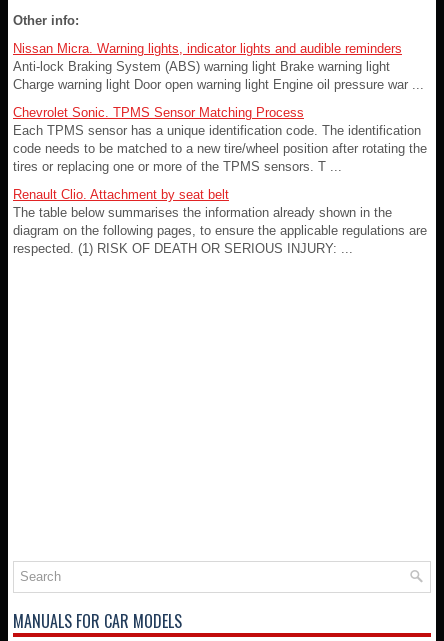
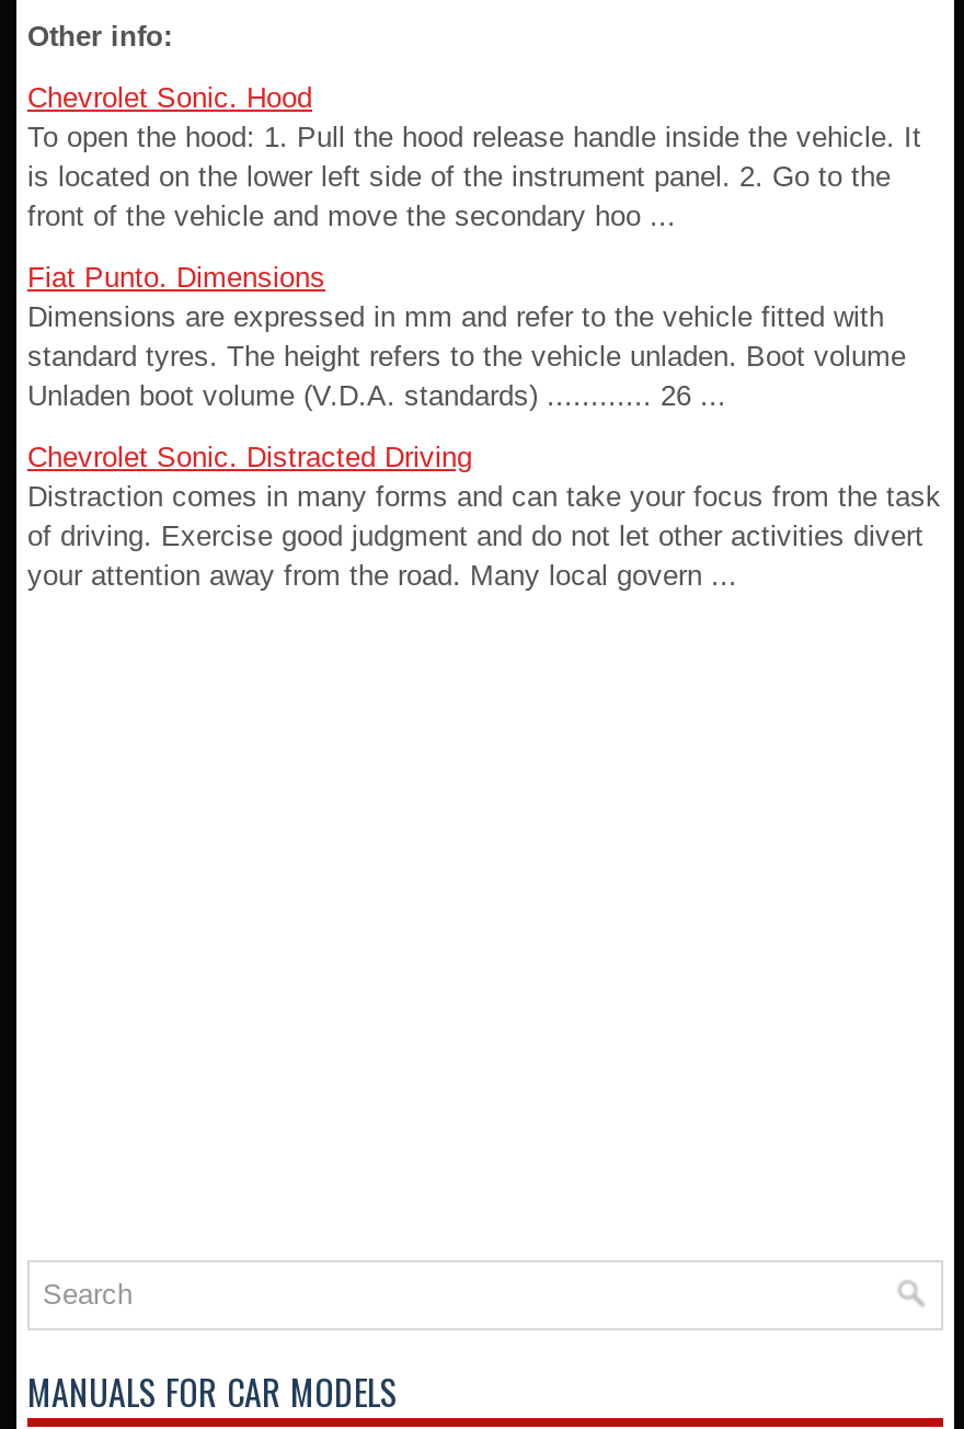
- Nissan Micra. Warning lights, indicator lights and audible reminders
- Anti-lock Braking System (ABS) warning light Brake warning light
- Charge warning light Door open warning light Engine oil pressure war ...
+ Chevrolet Sonic. Hood
+ To open the hood: 1. Pull the hood release handle inside the vehicle. It
+ is located on the lower left side of the instrument panel. 2. Go to the
+ front of the vehicle and move the secondary hoo ...

- Chevrolet Sonic. TPMS Sensor Matching Process
- Each TPMS sensor has a unique identification code. The identification
- code needs to be matched to a new tire/wheel position after rotating the
- tires or replacing one or more of the TPMS sensors. T ...
+ Fiat Punto. Dimensions
+ Dimensions are expressed in mm and refer to the vehicle fitted with
+ standard tyres. The height refers to the vehicle unladen. Boot volume
+ Unladen boot volume (V.D.A. standards) ............ 26 ...

- Renault Clio. Attachment by seat belt
- The table below summarises the information already shown in the
- diagram on the following pages, to ensure the applicable regulations are
- respected. (1) RISK OF DEATH OR SERIOUS INJURY: ...
+ Chevrolet Sonic. Distracted Driving
+ Distraction comes in many forms and can take your focus from the task
+ of driving. Exercise good judgment and do not let other activities divert
+ your attention away from the road. Many local govern ...
